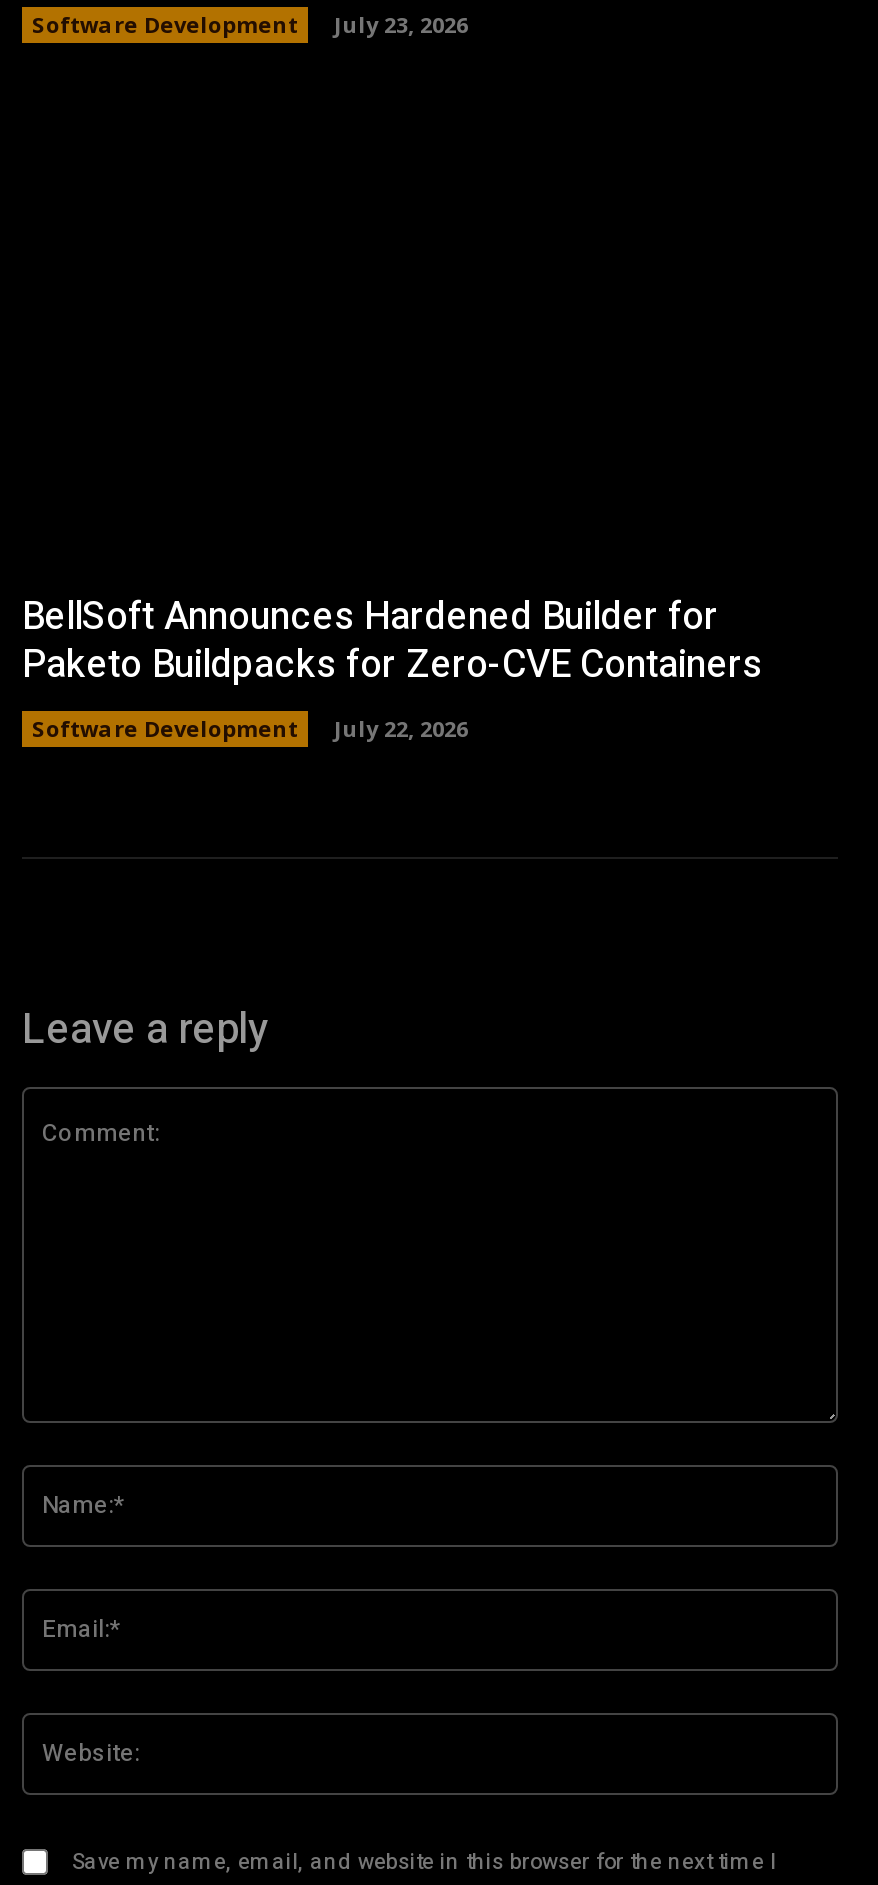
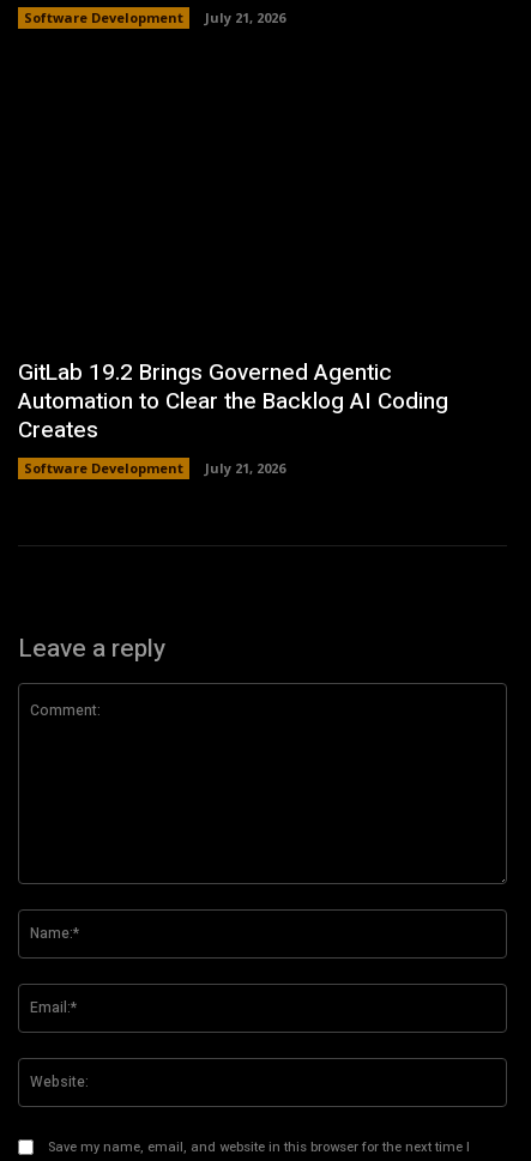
- Software Development July 23, 2026
+ Software Development July 21, 2026

- BellSoft Announces Hardened Builder for
- Paketo Buildpacks for Zero-CVE Containers
+ GitLab 19.2 Brings Governed Agentic
+ Automation to Clear the Backlog AI Coding
+ Creates

- Software Development July 22, 2026
+ Software Development July 21, 2026
